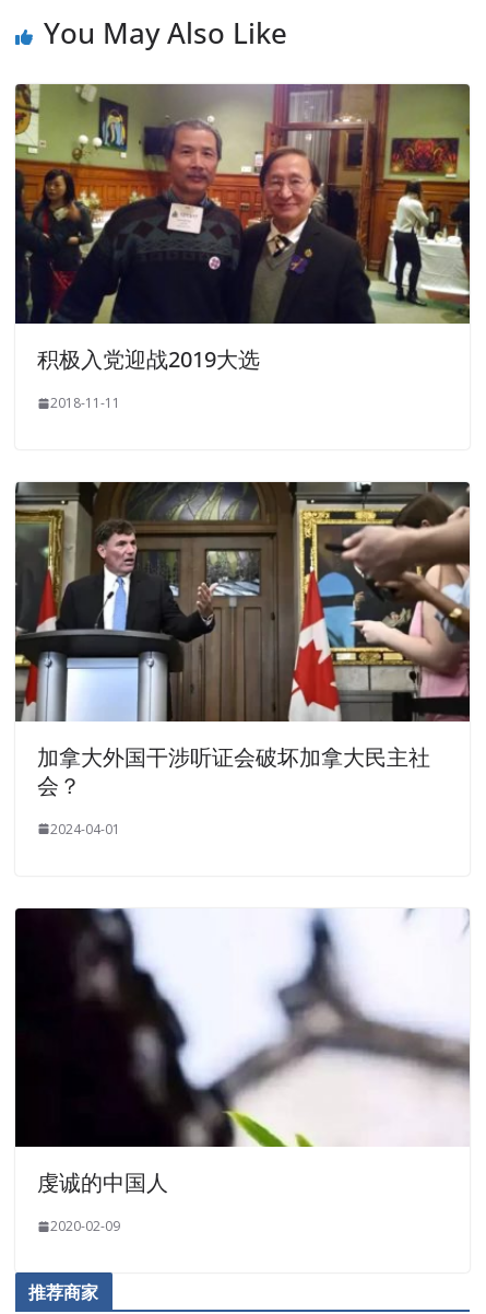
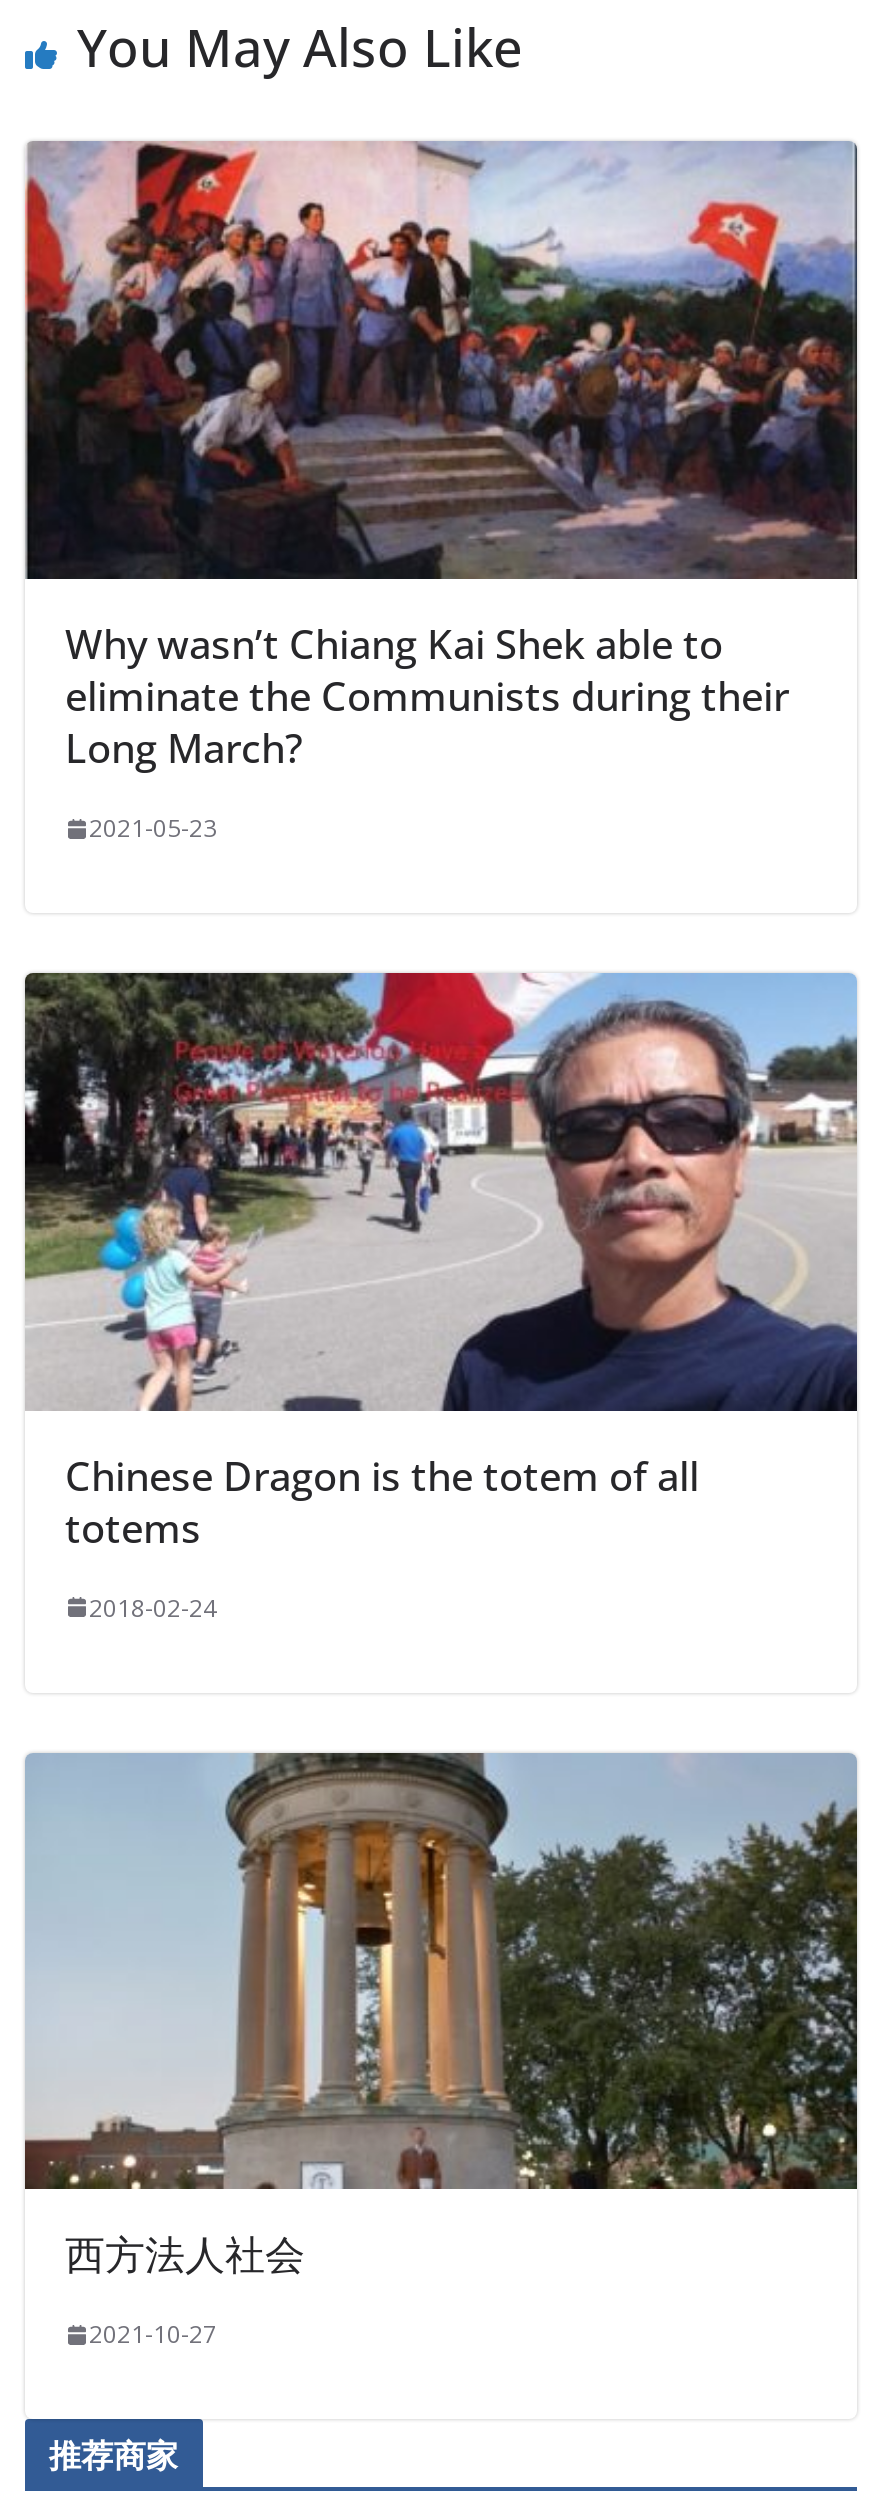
- [image]
- 积极入党迎战2019大选
+ [image]
+ Why wasn’t Chiang Kai Shek able to
+ eliminate the Communists during their
+ Long March?

- 2018-11-11
+ 2021-05-23

- [image]
- 加拿大外国干涉听证会破坏加拿大民主社
- 会？
+ [image]
+ Chinese Dragon is the totem of all
+ totems

- 2024-04-01
+ 2018-02-24

- [image]
- 虔诚的中国人
+ [image]
+ 西方法人社会

- 2020-02-09
+ 2021-10-27
